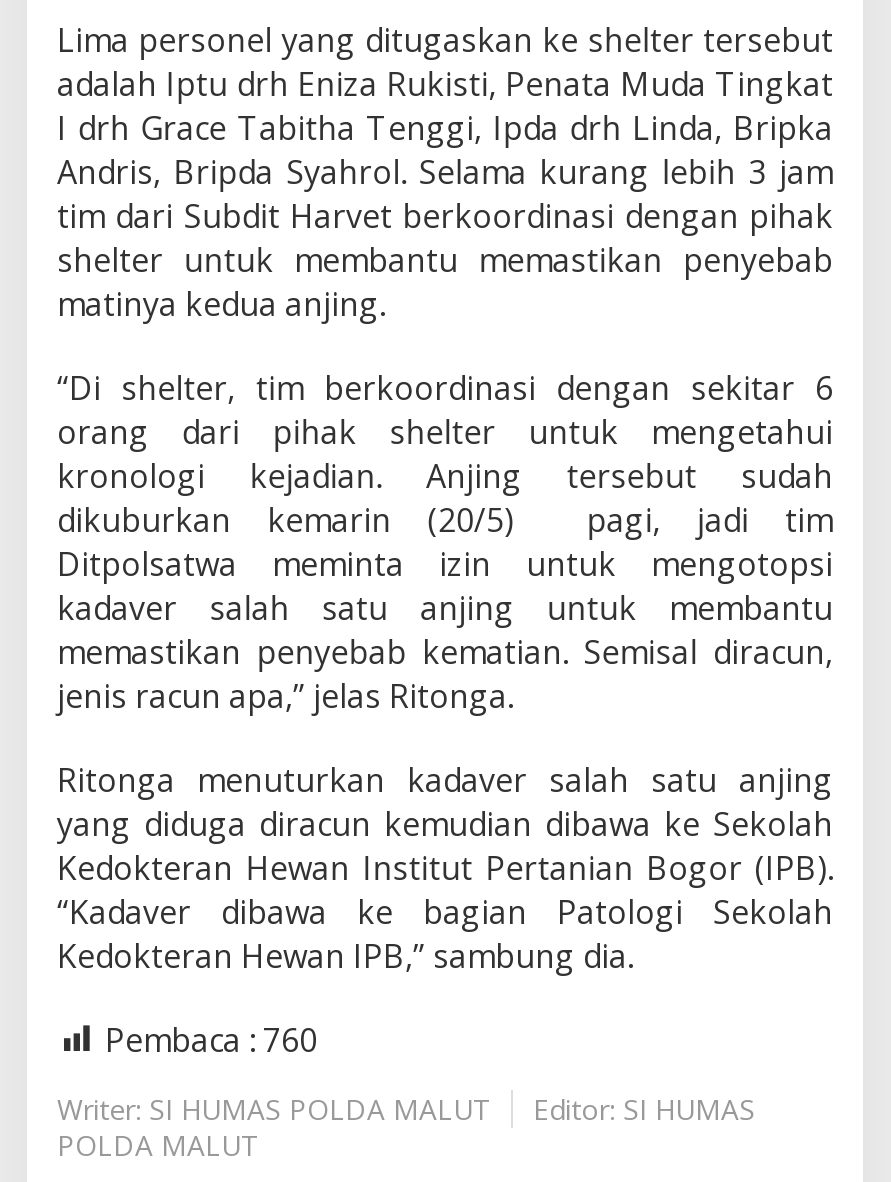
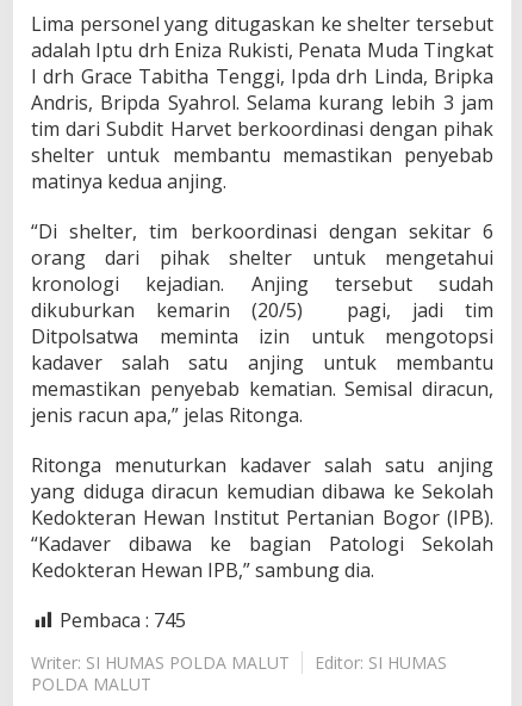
- Pembaca : 760
+ Pembaca : 745
